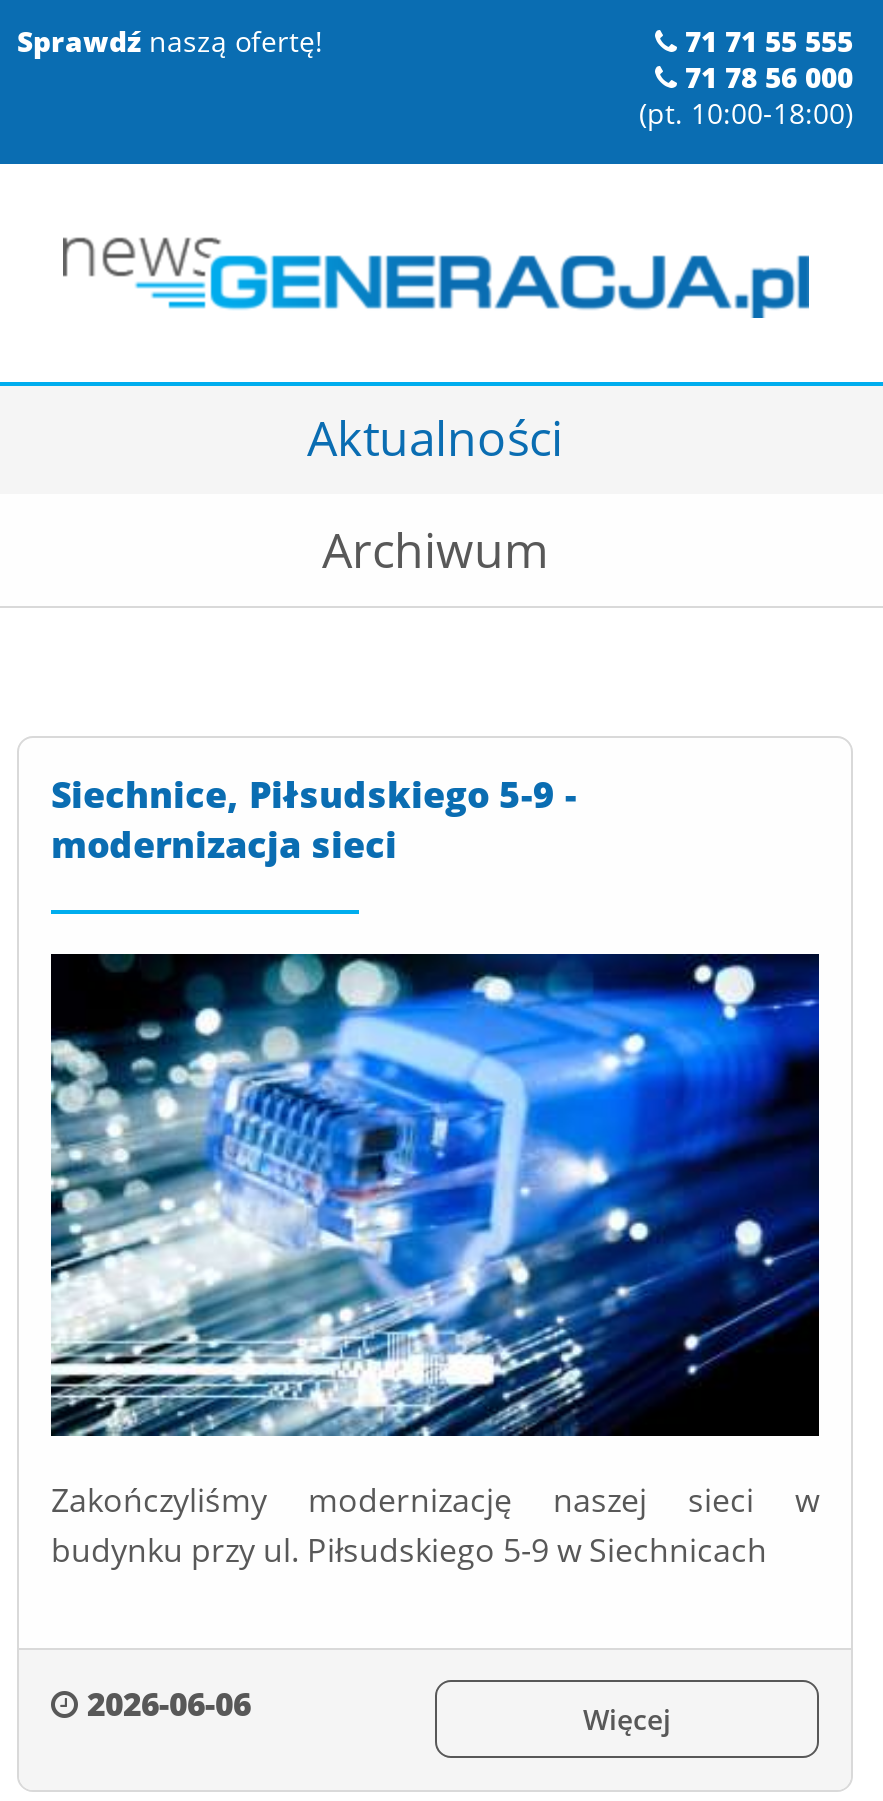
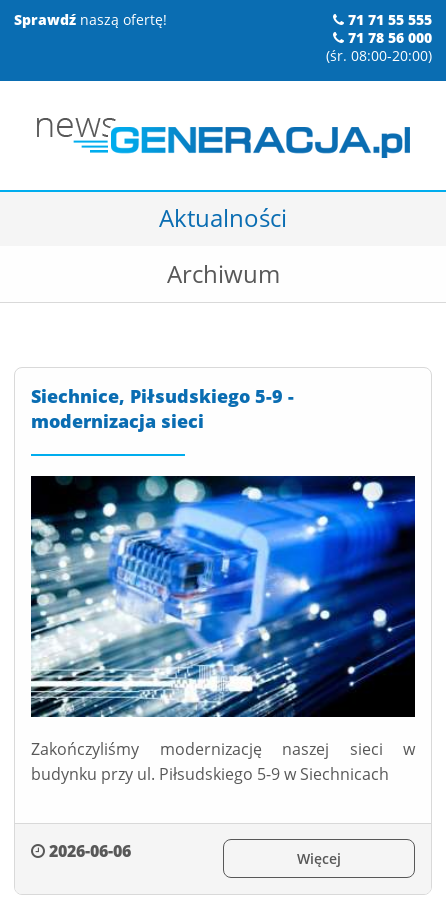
- (pt. 10:00-18:00)
+ (śr. 08:00-20:00)
